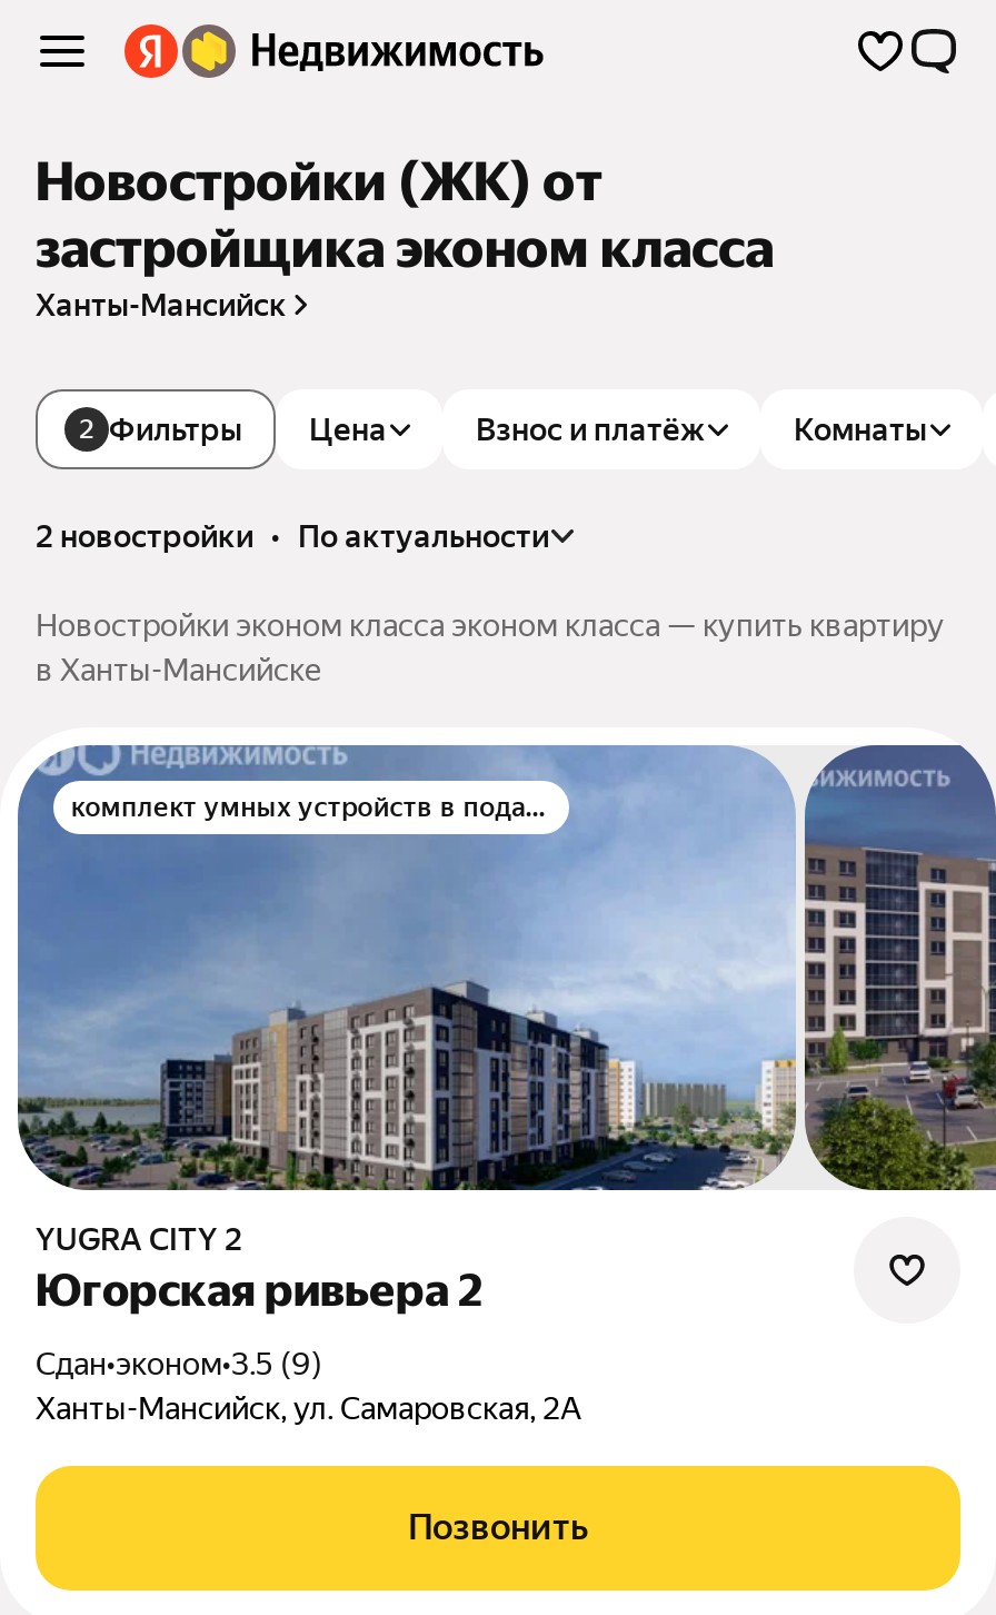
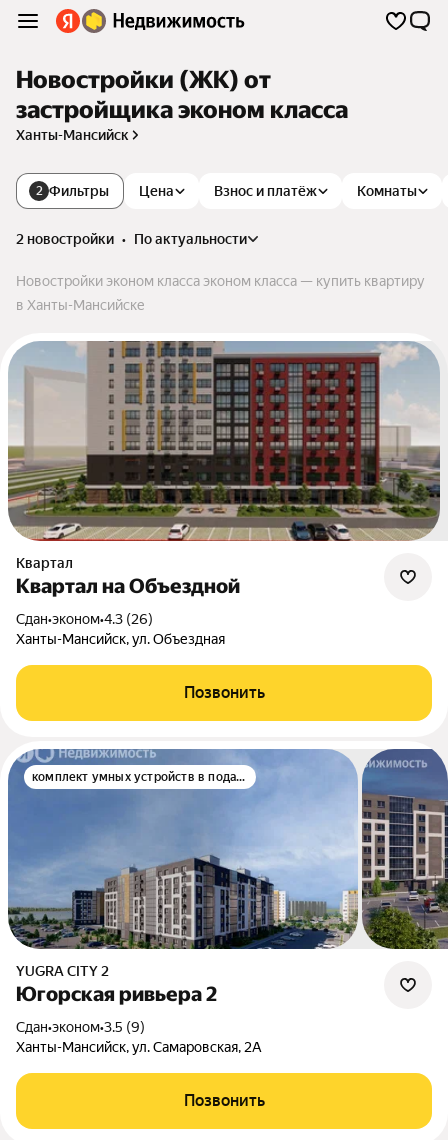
+ [image]
+ Квартал
+ Квартал на Объездной
+ Сдан•эконом•4.3 (26)
+ Ханты-Мансийск, ул. Объездная
+ Позвонить
